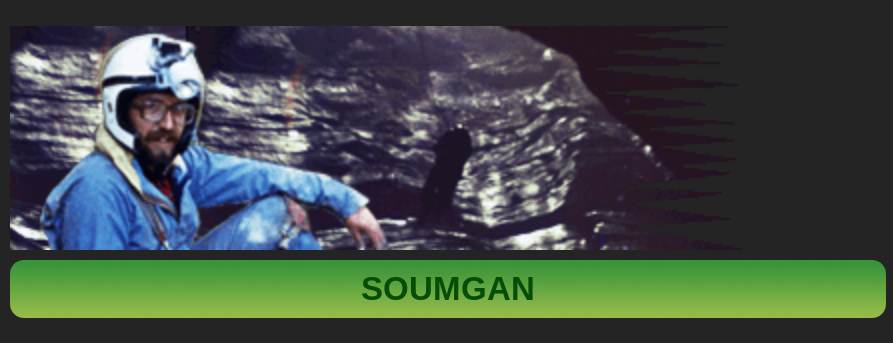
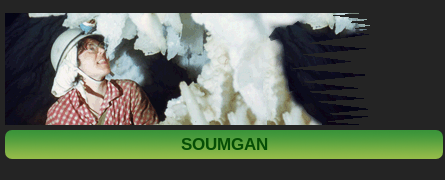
- [image]
+ [image]
